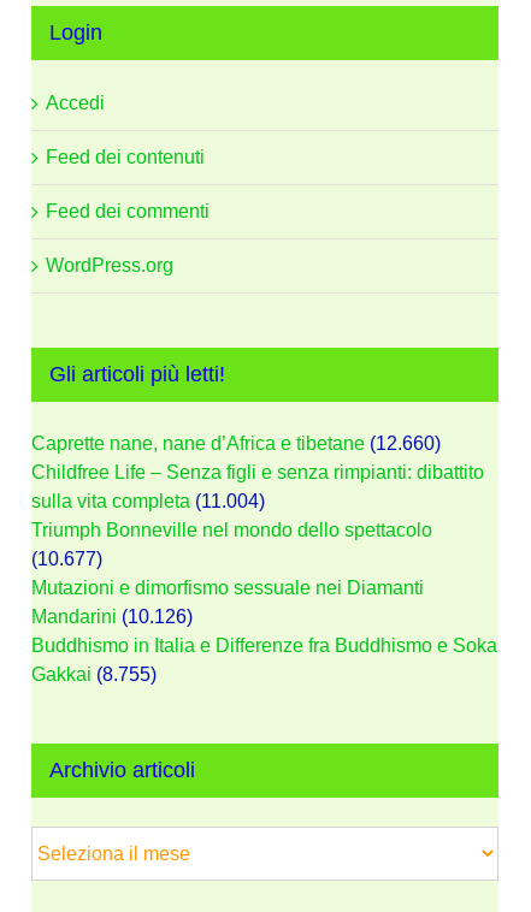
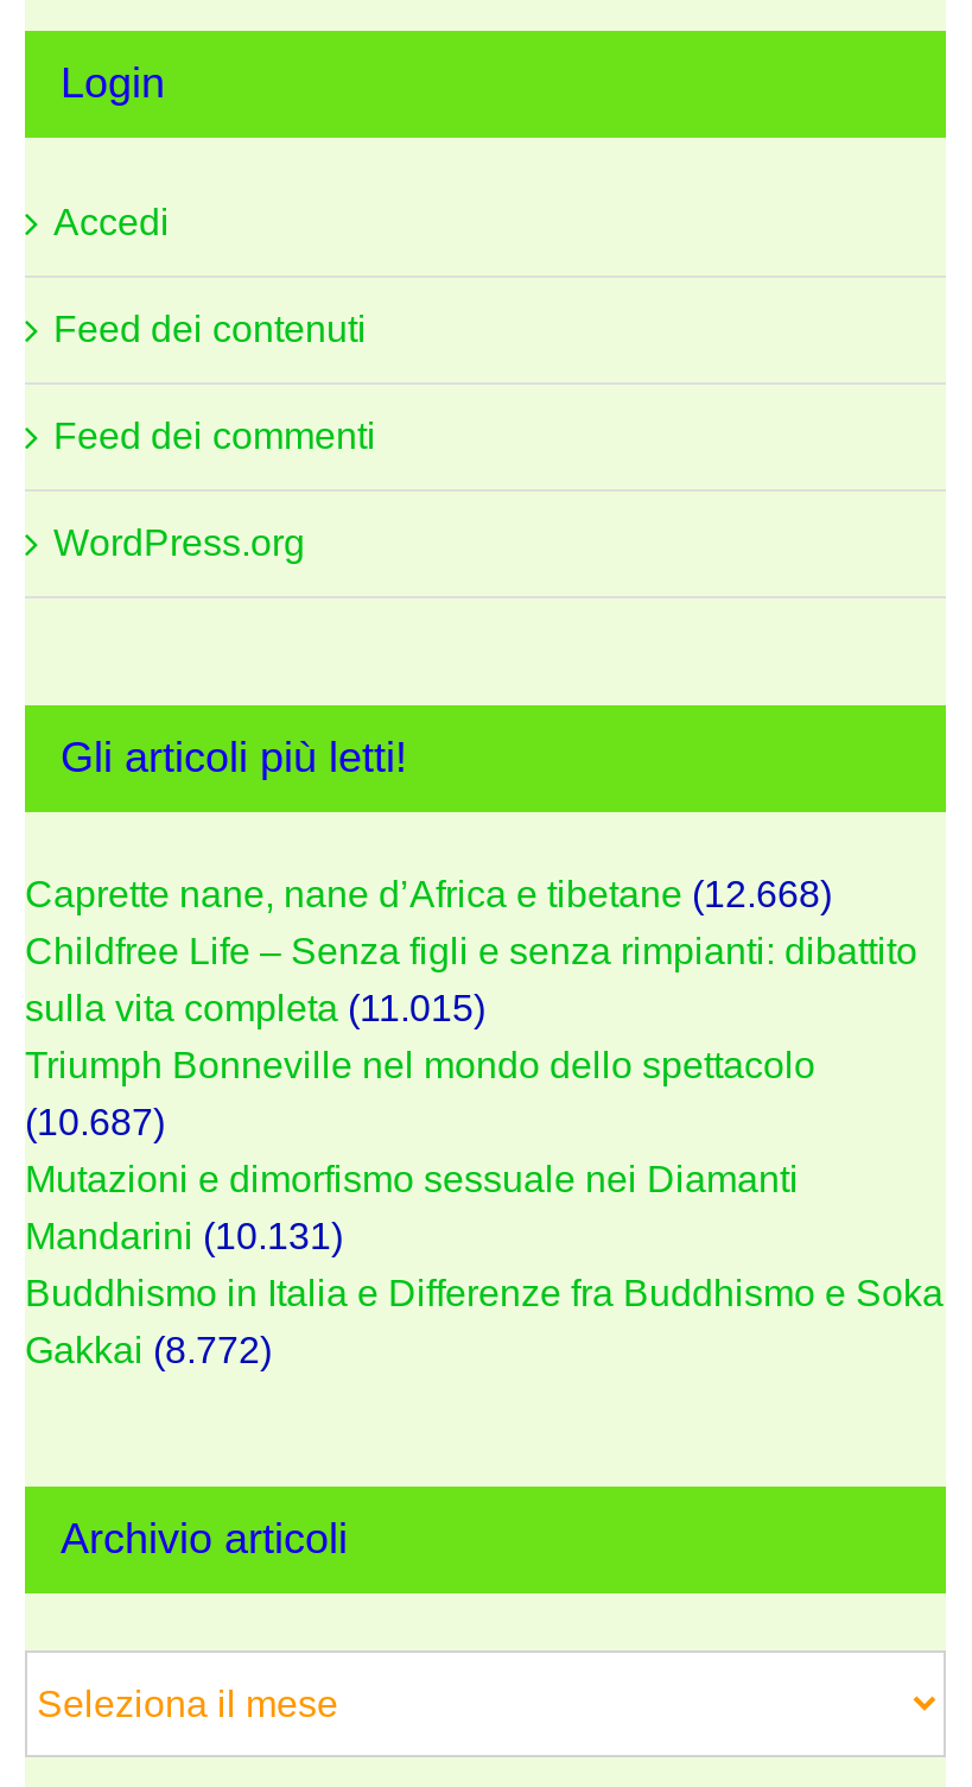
- Caprette nane, nane d’Africa e tibetane (12.660)
+ Caprette nane, nane d’Africa e tibetane (12.668)

- sulla vita completa (11.004)
+ sulla vita completa (11.015)

- (10.677)
+ (10.687)

- Mandarini (10.126)
+ Mandarini (10.131)

- Gakkai (8.755)
+ Gakkai (8.772)
